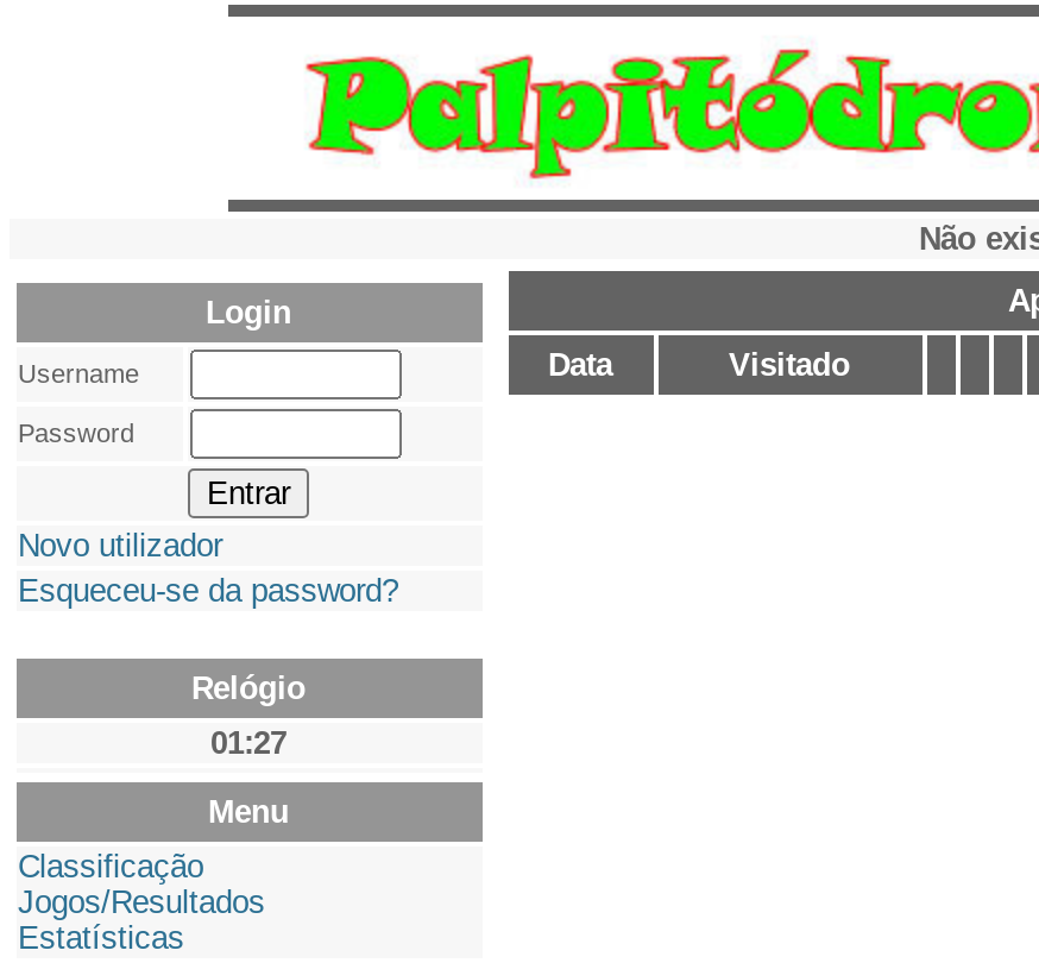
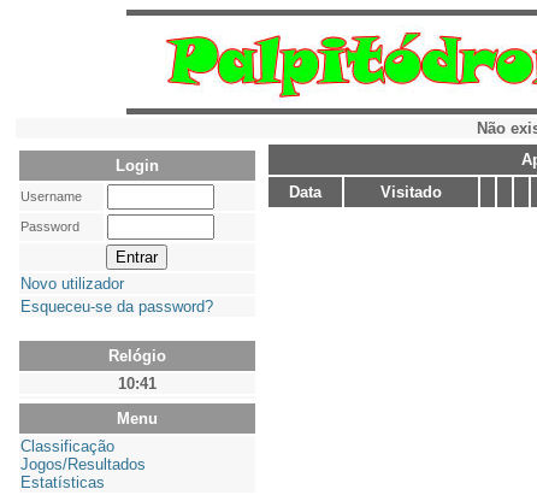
- 01:27
+ 10:41
